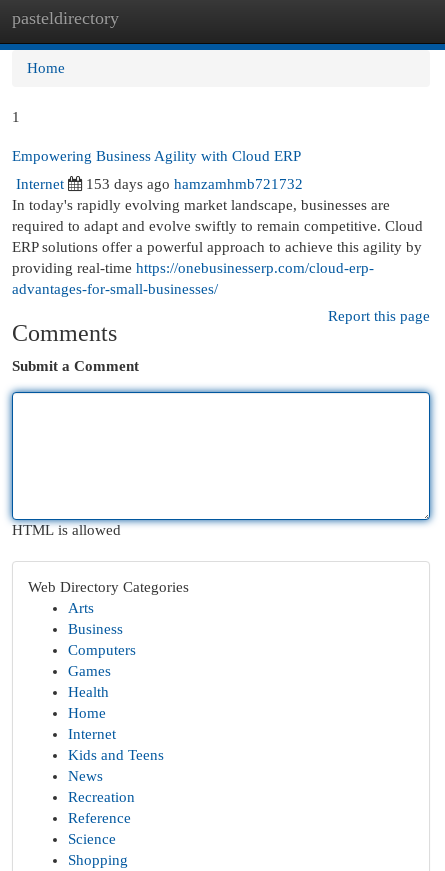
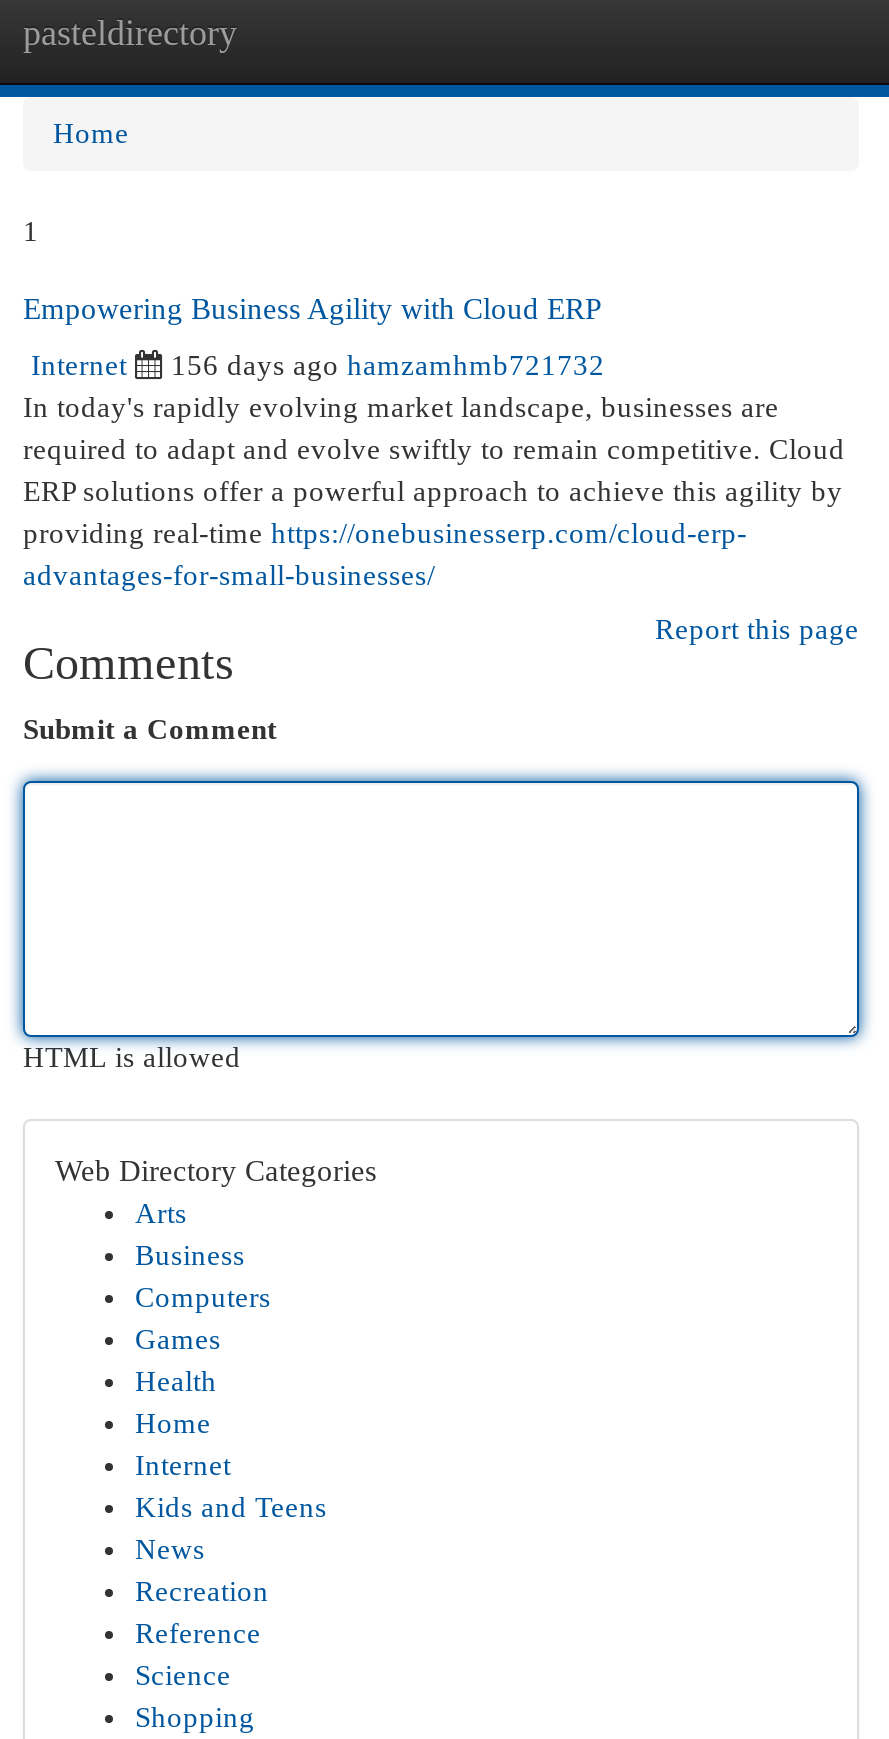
- 153 days ago hamzamhmb721732
+ 156 days ago hamzamhmb721732
